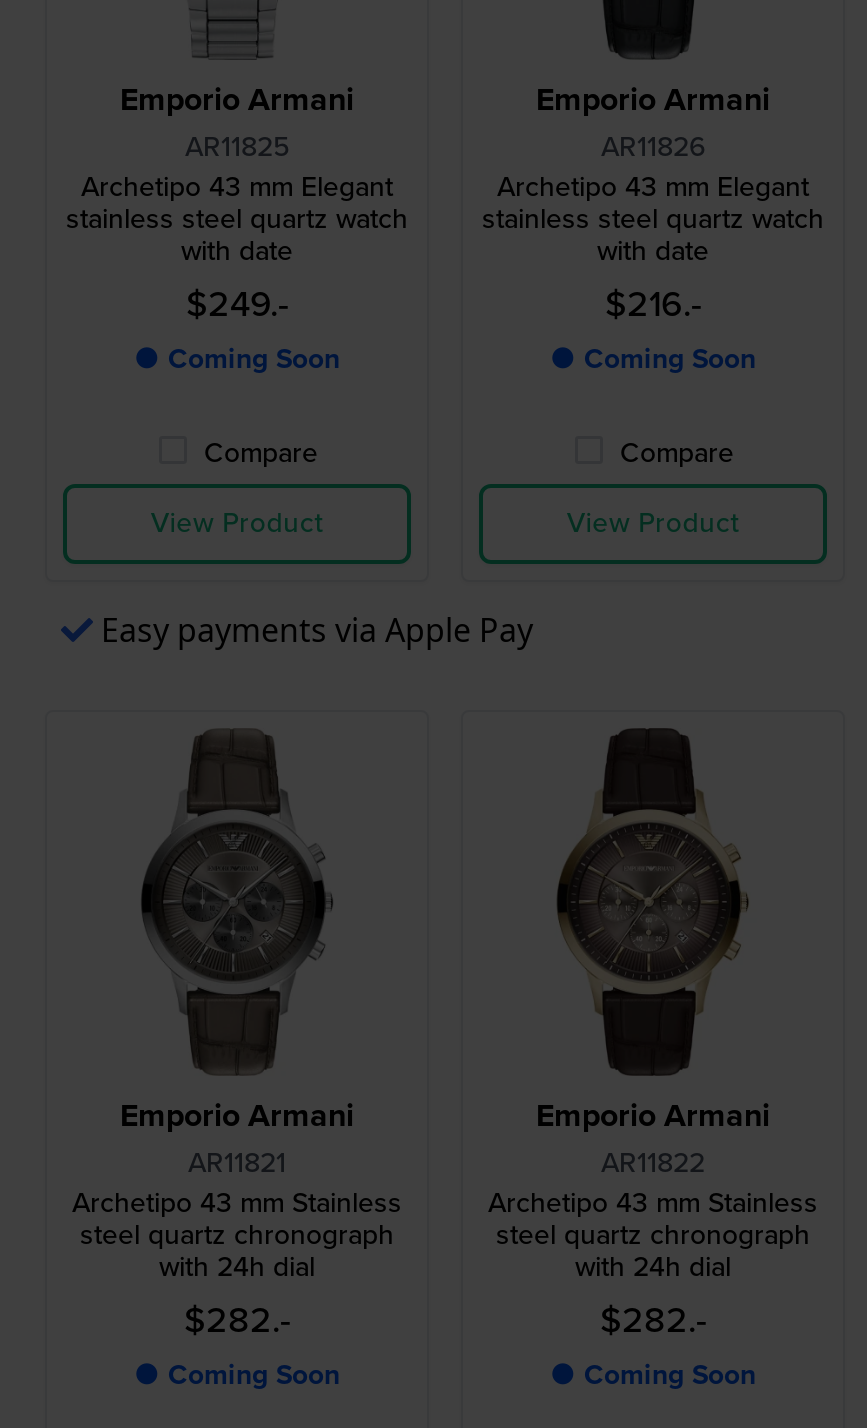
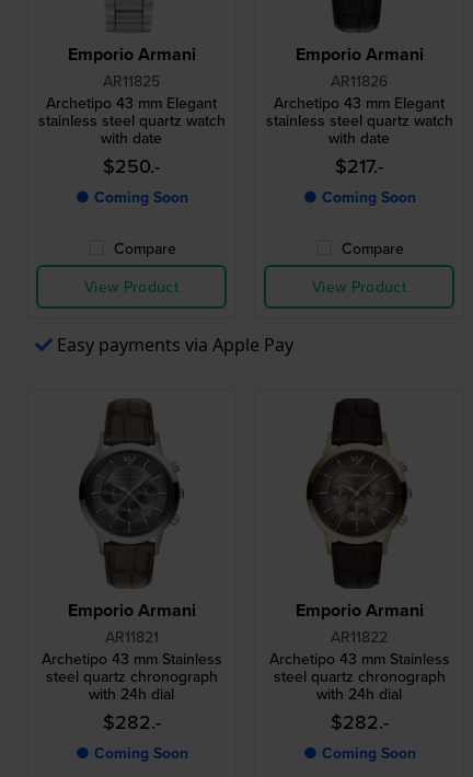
- $249.-
+ $250.-

- $216.-
+ $217.-
